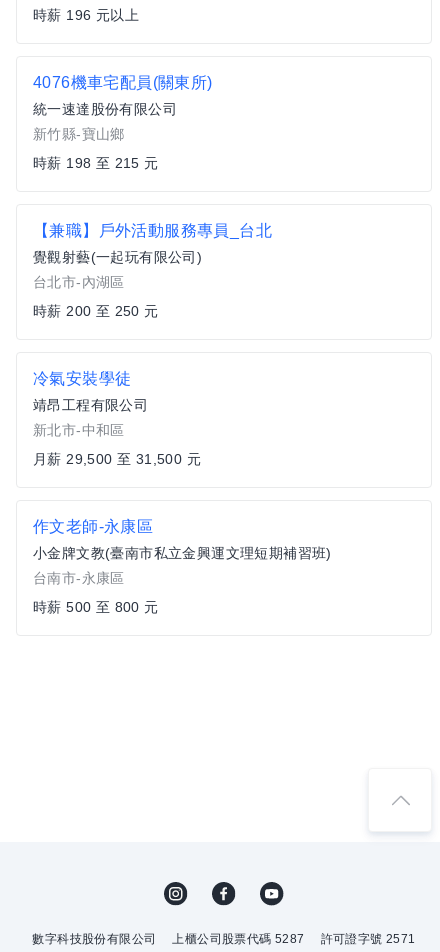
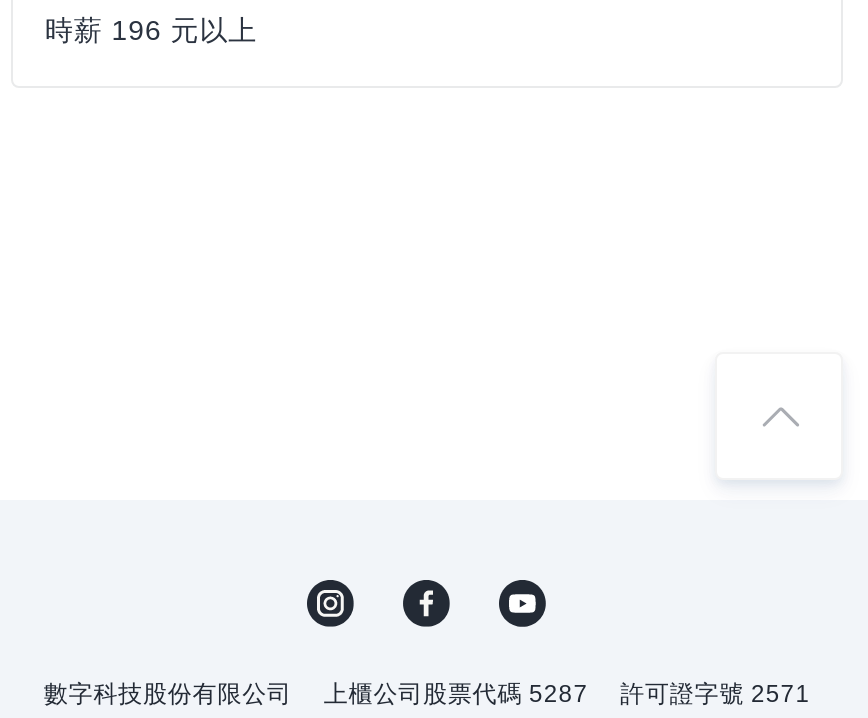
- 4076機車宅配員(關東所)
- 統一速達股份有限公司
- 新竹縣-寶山鄉
- 時薪 198 至 215 元

- 【兼職】戶外活動服務專員_台北
- 覺觀射藝(一起玩有限公司)
- 台北市-內湖區
- 時薪 200 至 250 元

- 冷氣安裝學徒
- 靖昂工程有限公司
- 新北市-中和區
- 月薪 29,500 至 31,500 元

- 作文老師-永康區
- 小金牌文教(臺南市私立金興運文理短期補習班)
- 台南市-永康區
- 時薪 500 至 800 元
